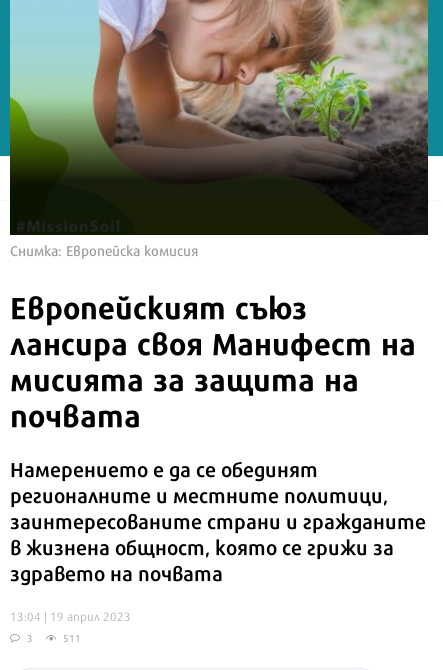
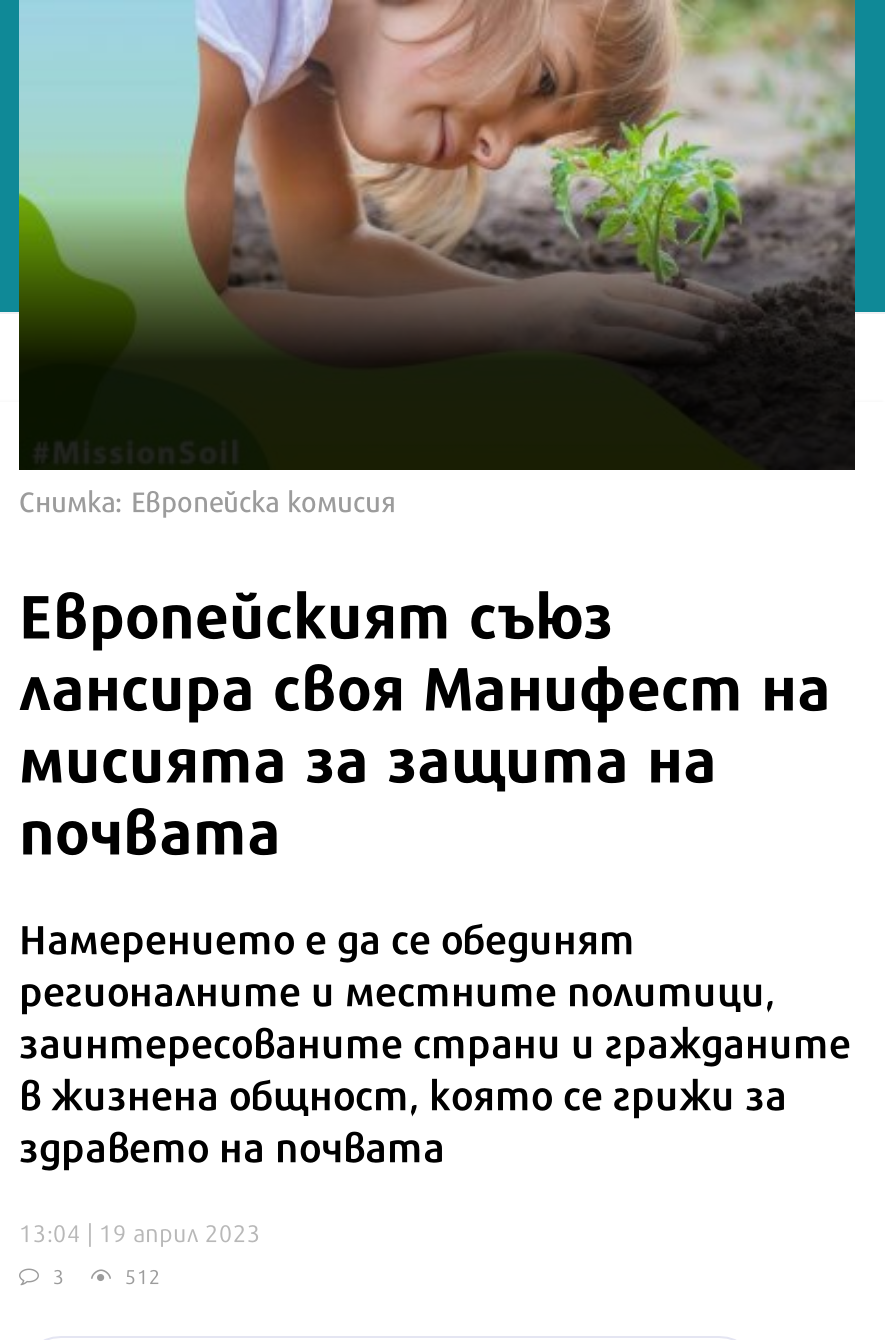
- 3 511
+ 3 512
